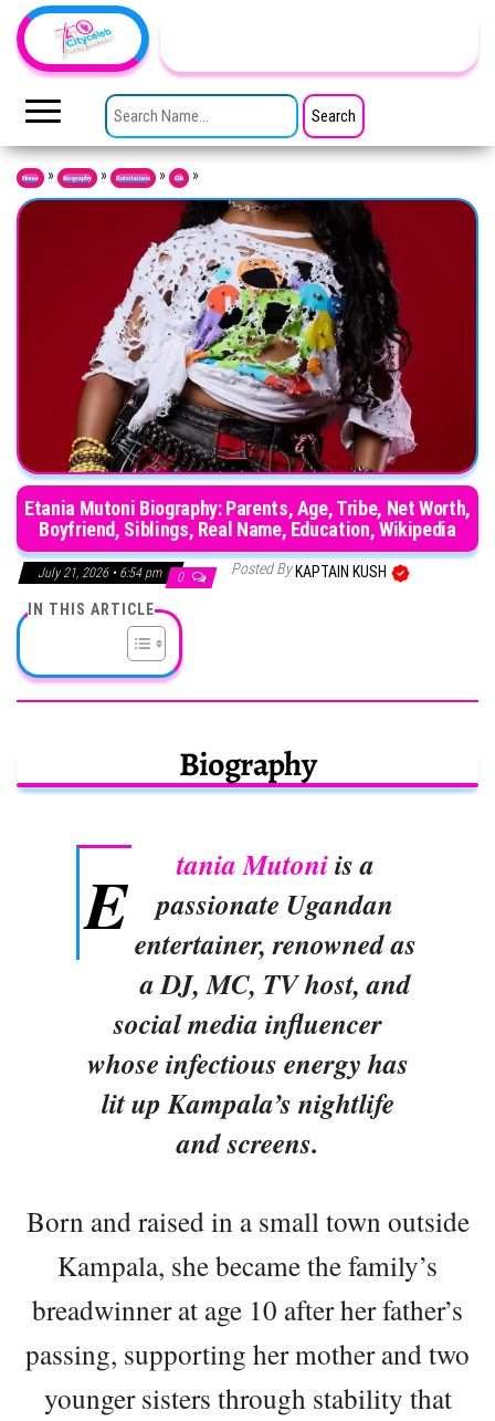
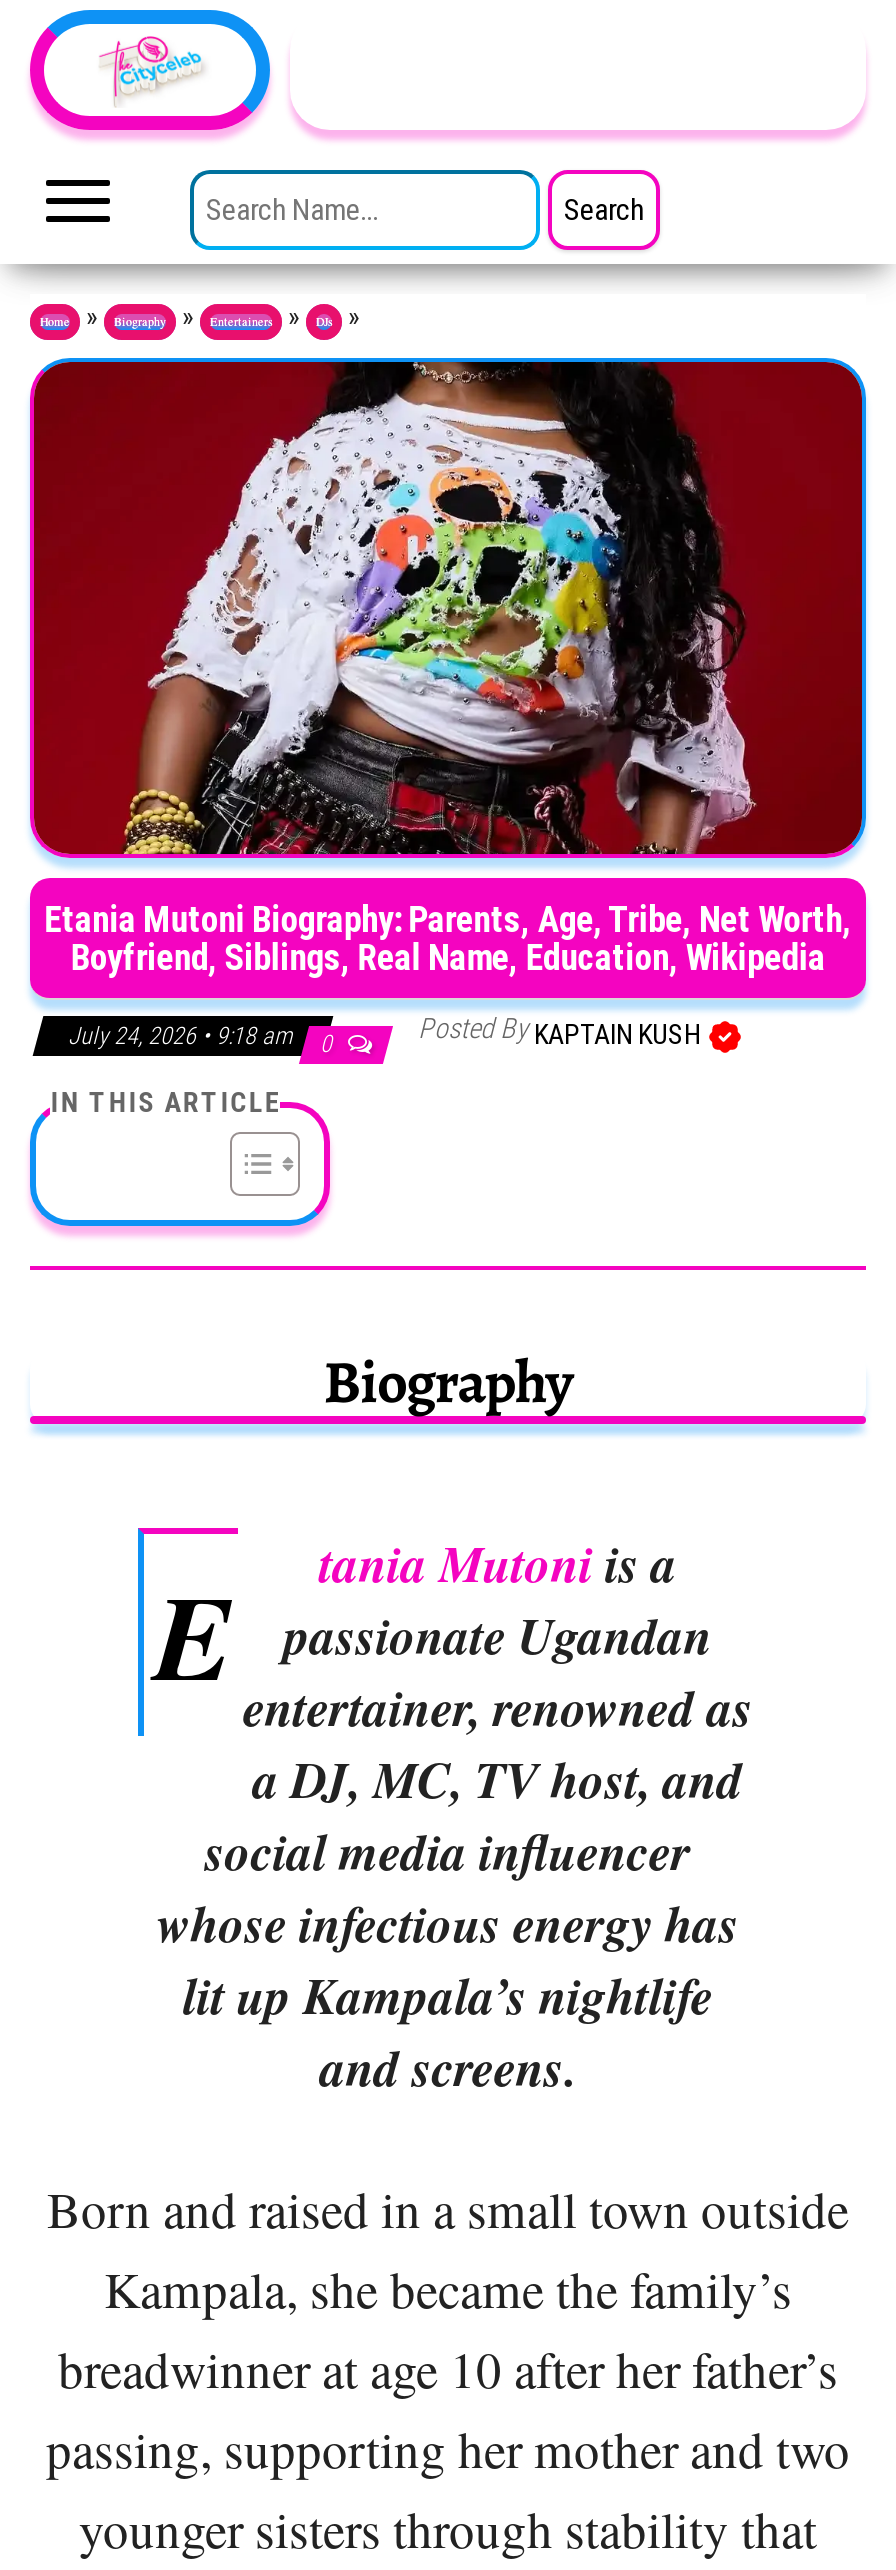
- July 21, 2026 • 6:54 pm 0
+ July 24, 2026 • 9:18 am 0
